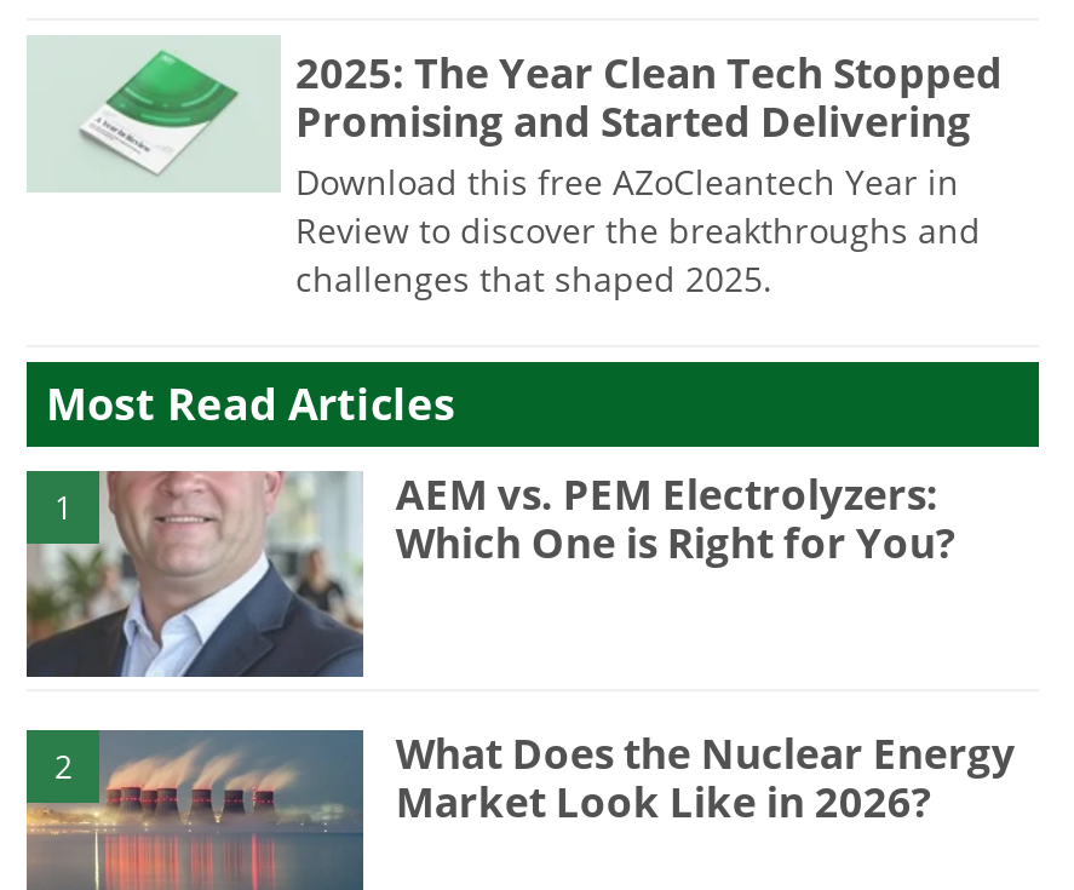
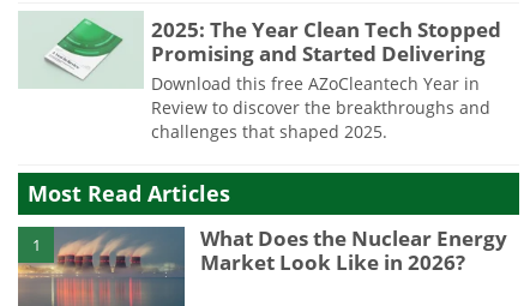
- [image]
- AEM vs. PEM Electrolyzers:
- Which One is Right for You?

- 2
